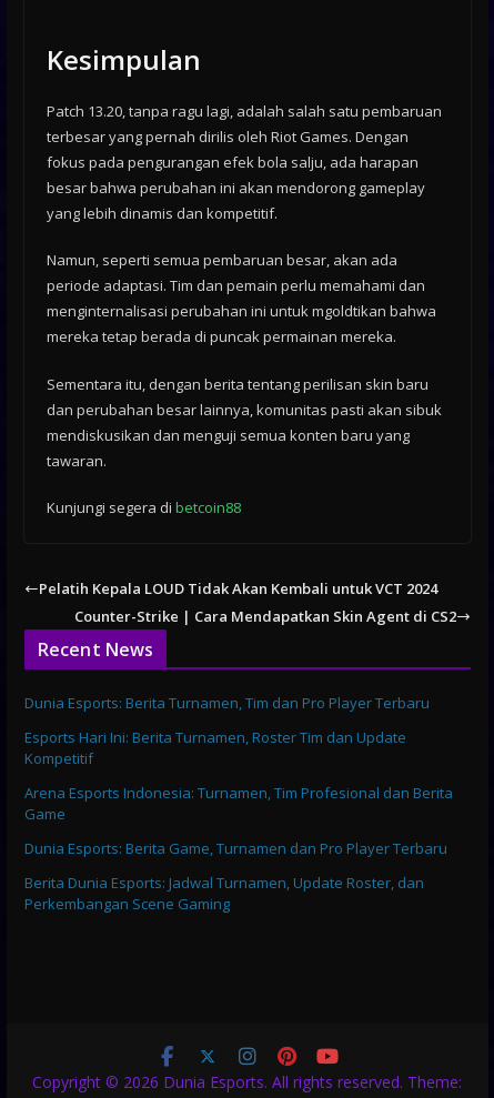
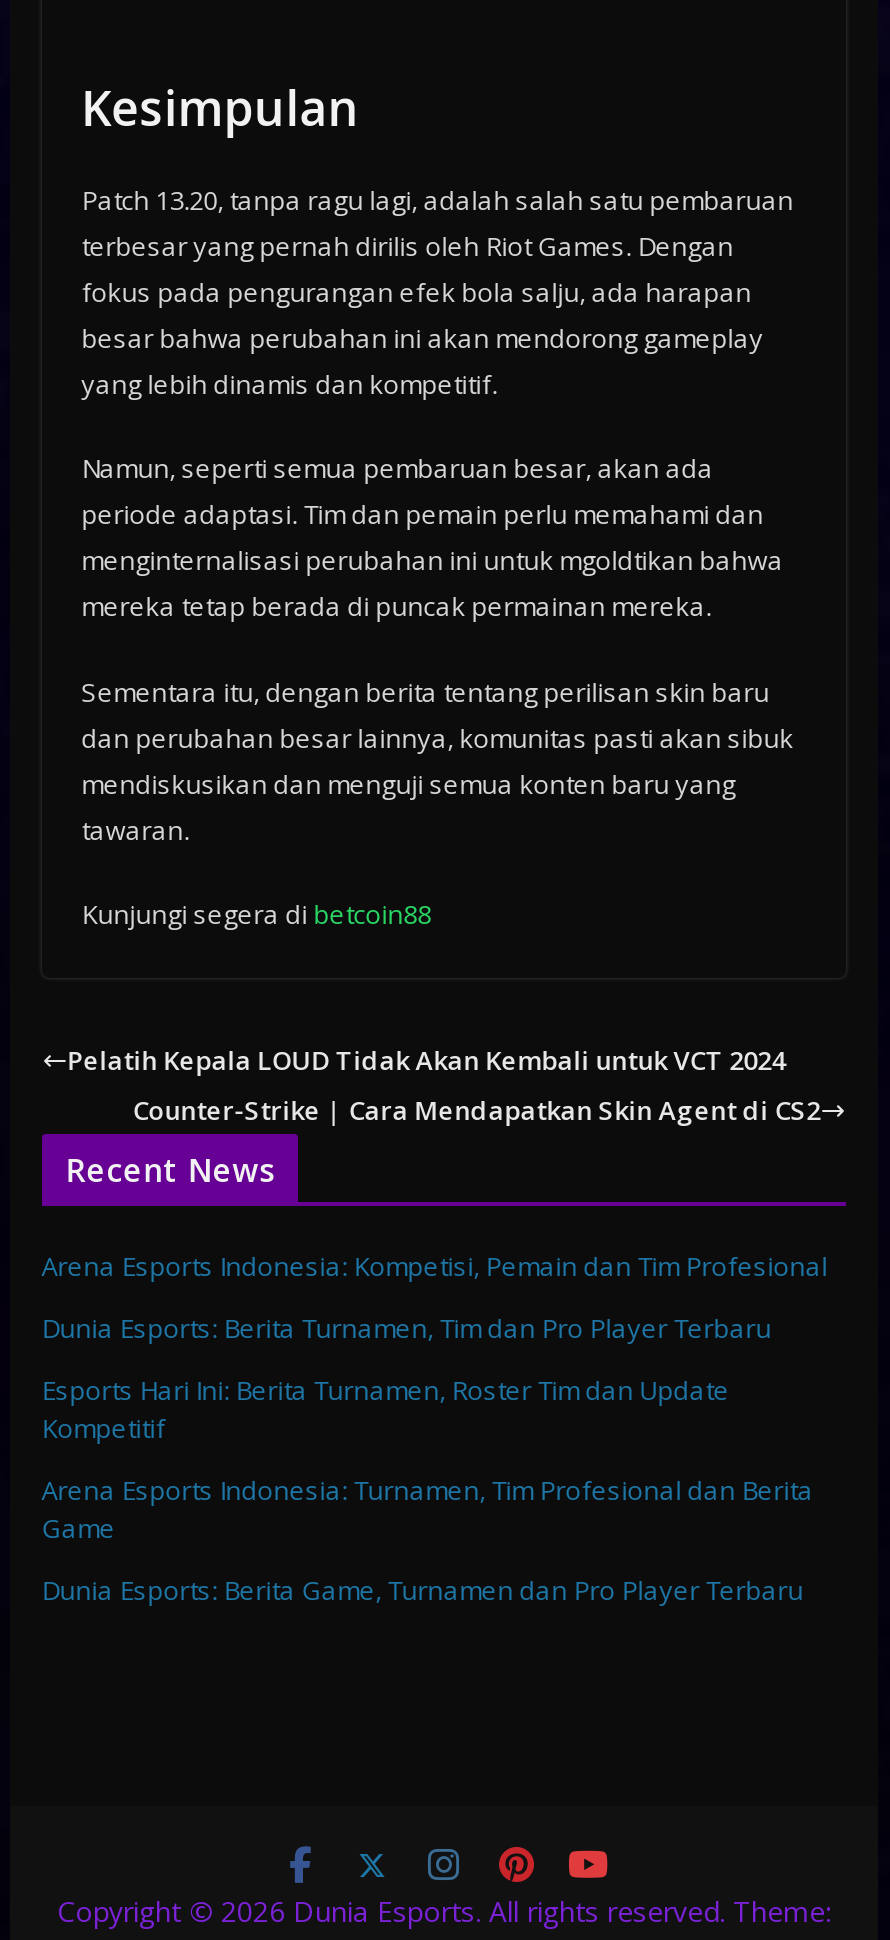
+ Arena Esports Indonesia: Kompetisi, Pemain dan Tim Profesional

moved down: Dunia Esports: Berita Turnamen, Tim dan Pro Player Terbaru | Esports Hari Ini: Berita Turnamen, Roster Tim dan Update | Kompetitif | Arena Esports Indonesia: Turnamen, Tim Profesional dan Berita | Game | Dunia Esports: Berita Game, Turnamen dan Pro Player Terbaru

- Berita Dunia Esports: Jadwal Turnamen, Update Roster, dan
- Perkembangan Scene Gaming
